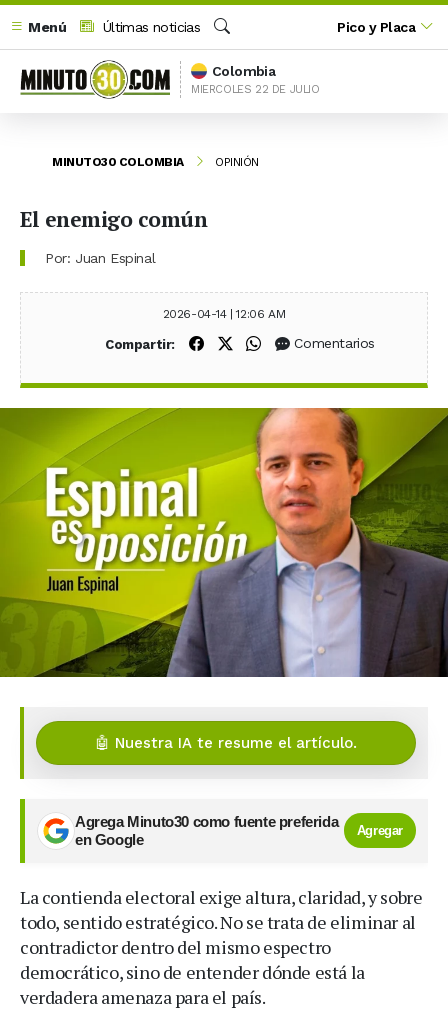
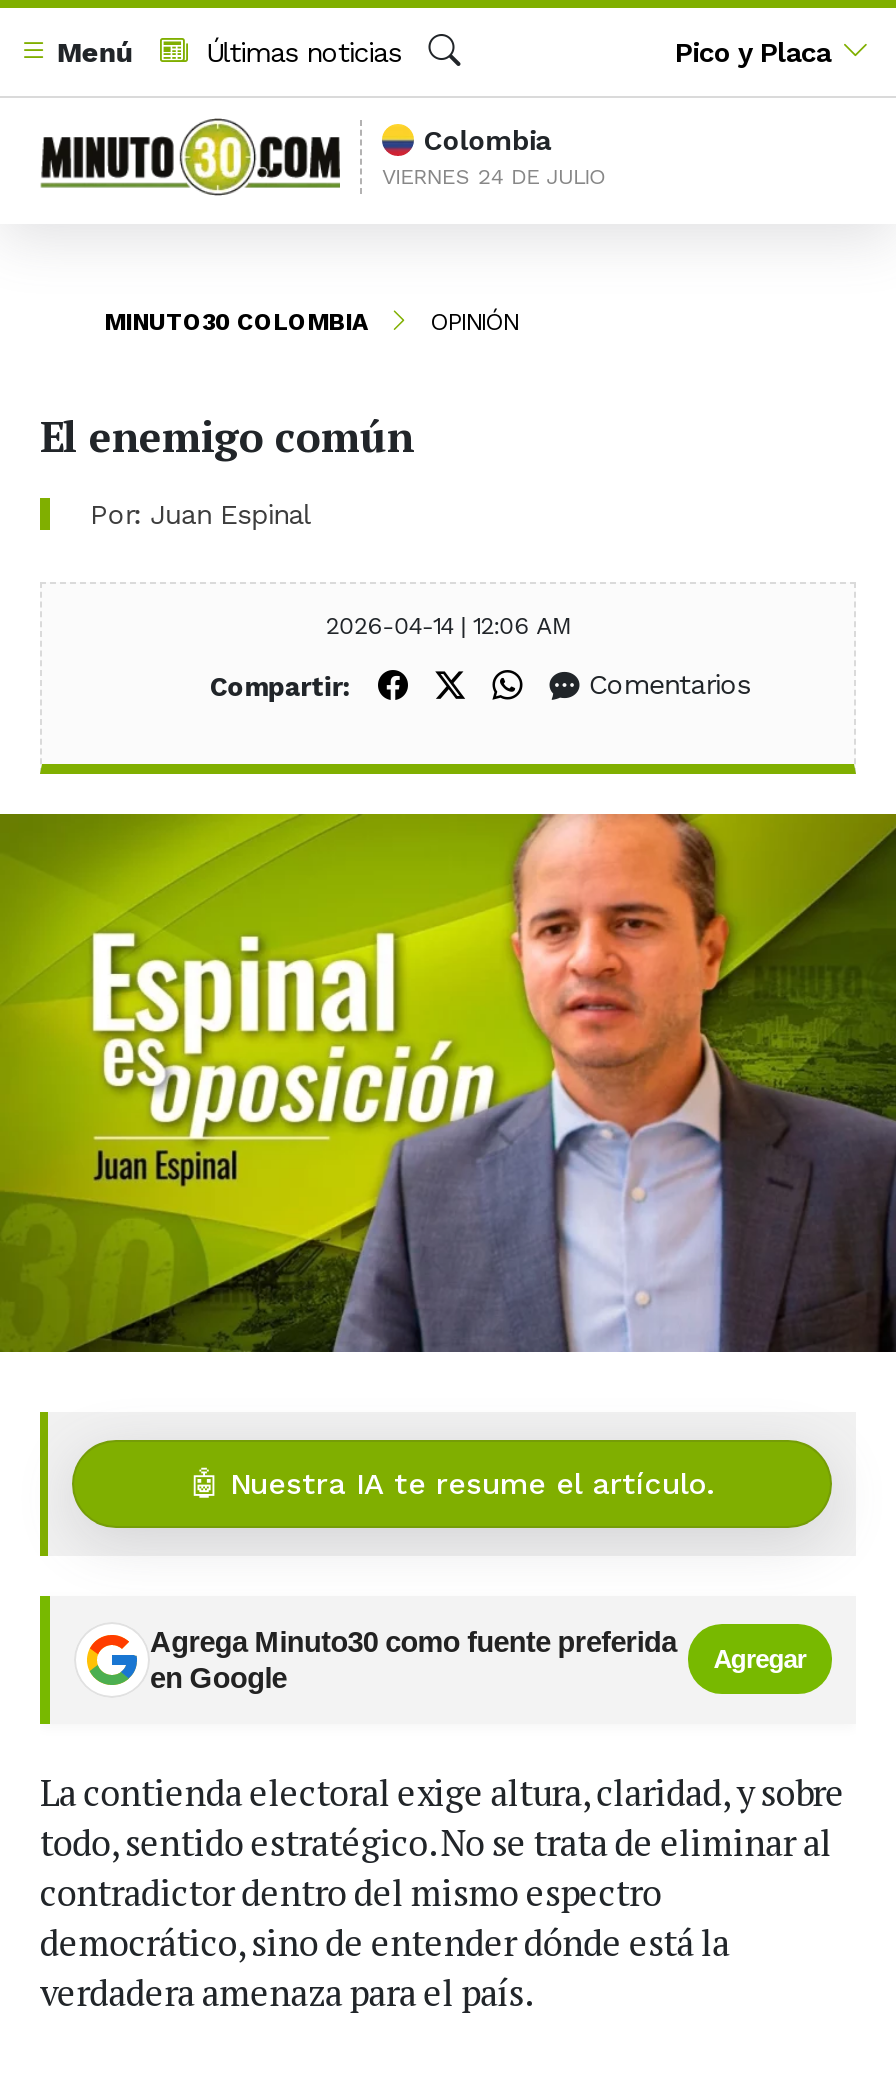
- MIERCOLES 22 DE JULIO
+ VIERNES 24 DE JULIO
